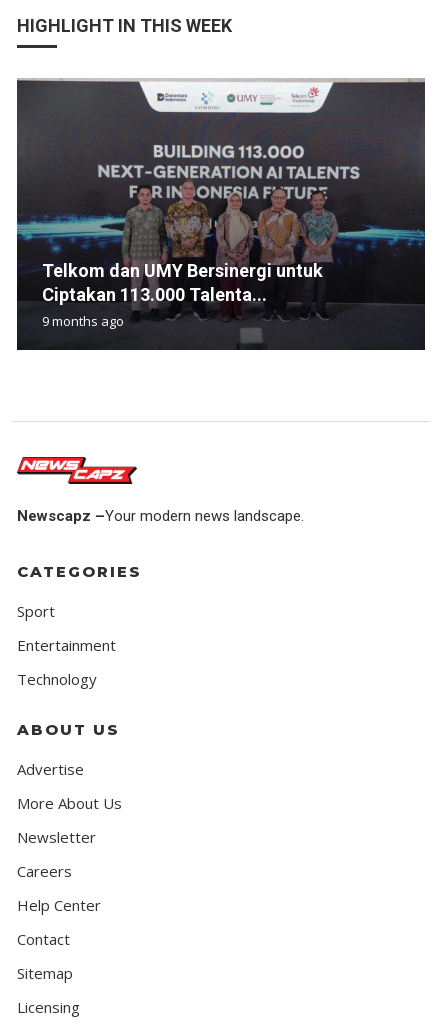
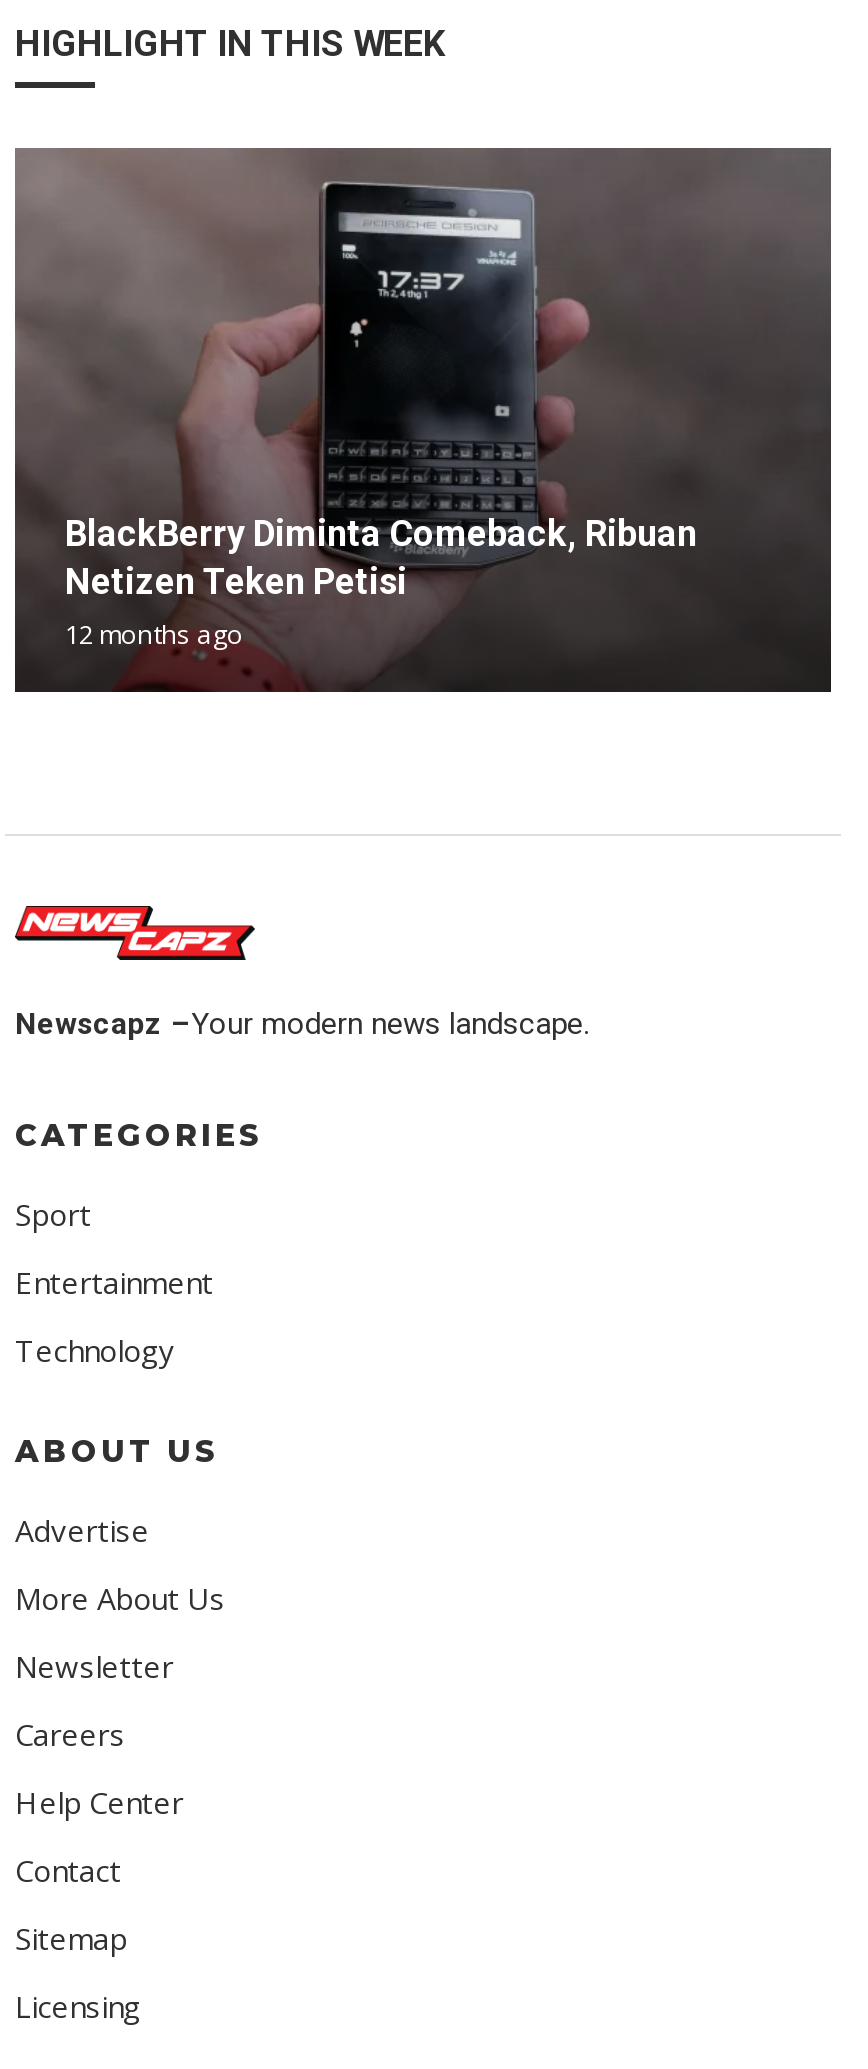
- [image]
- Telkom dan UMY Bersinergi untuk
- Ciptakan 113.000 Talenta...
- 9 months ago
+ [image]
+ BlackBerry Diminta Comeback, Ribuan
+ Netizen Teken Petisi
+ 12 months ago
